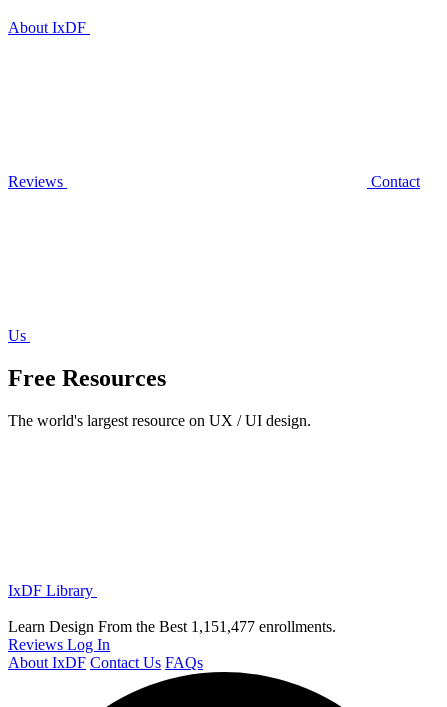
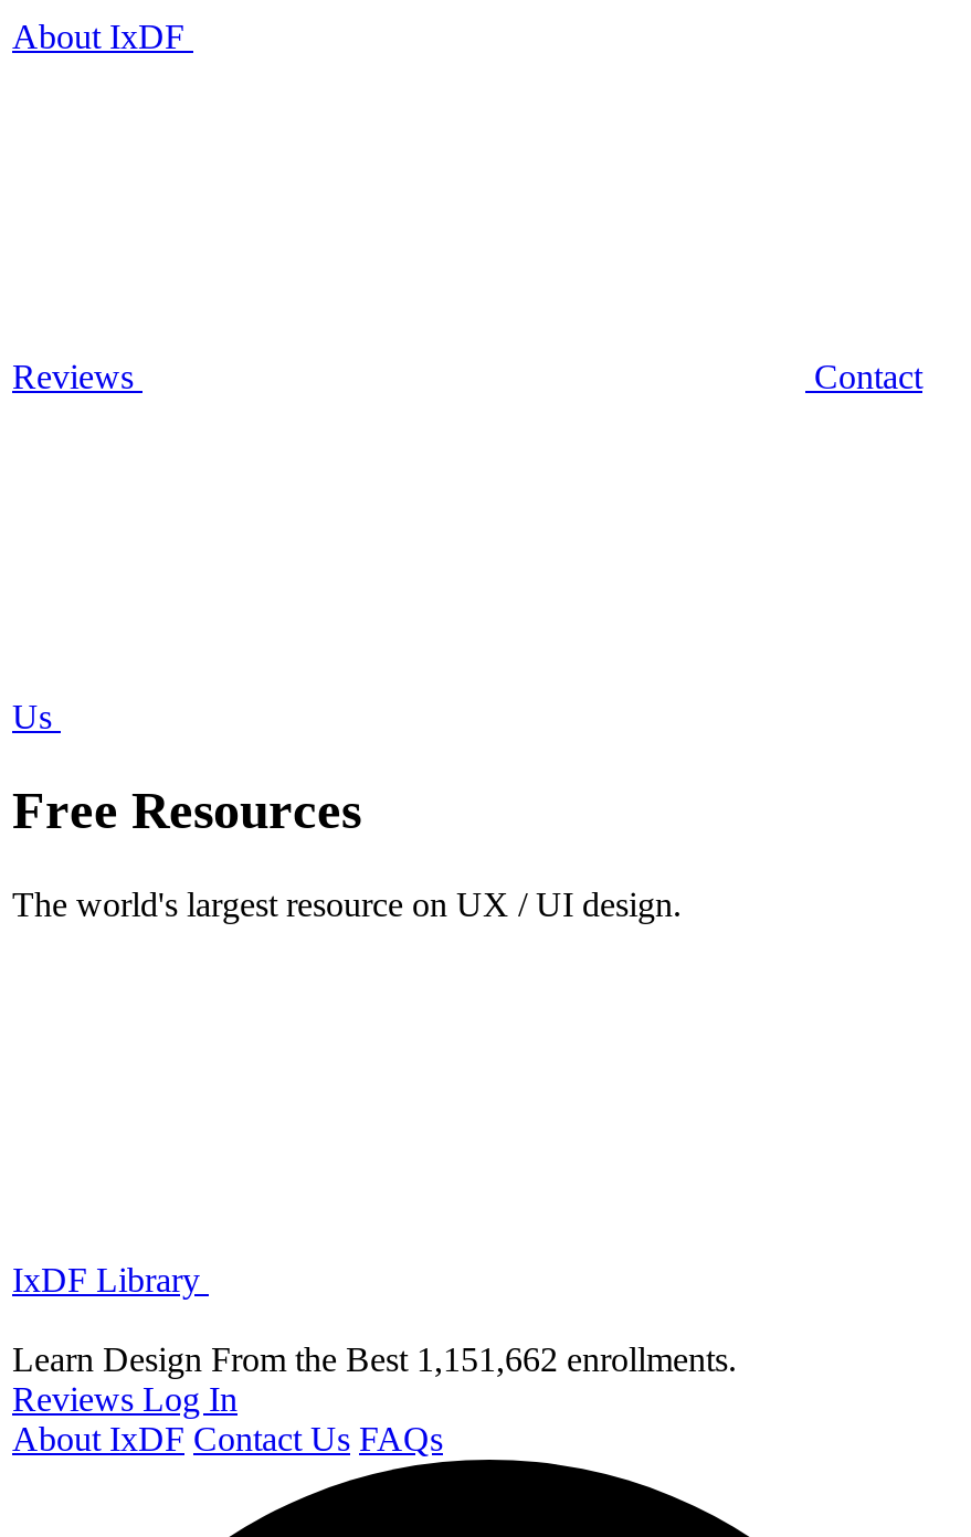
- Learn Design From the Best 1,151,477 enrollments.
+ Learn Design From the Best 1,151,662 enrollments.
